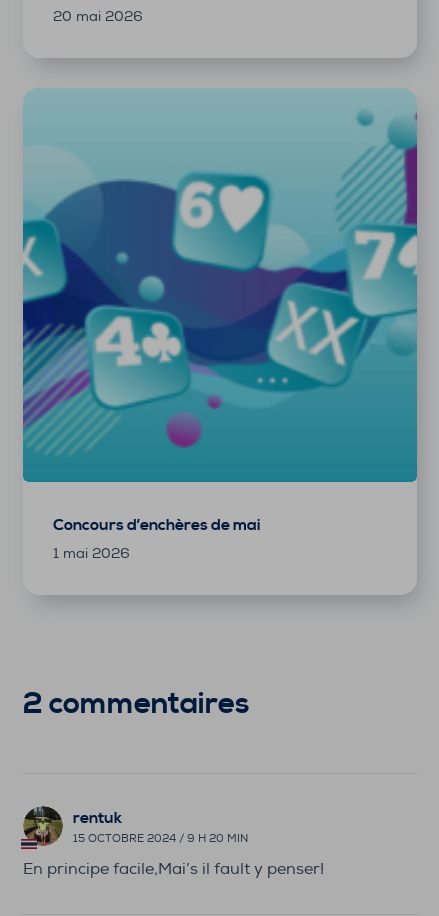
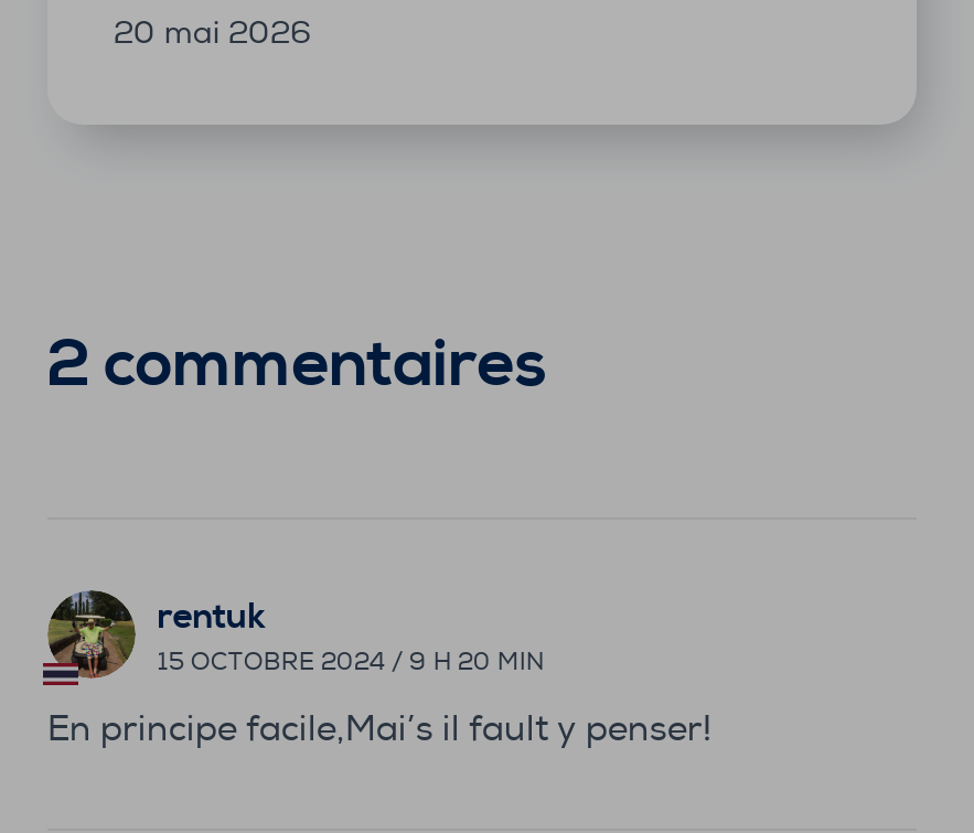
- [image]
- Concours d’enchères de mai
- 1 mai 2026
